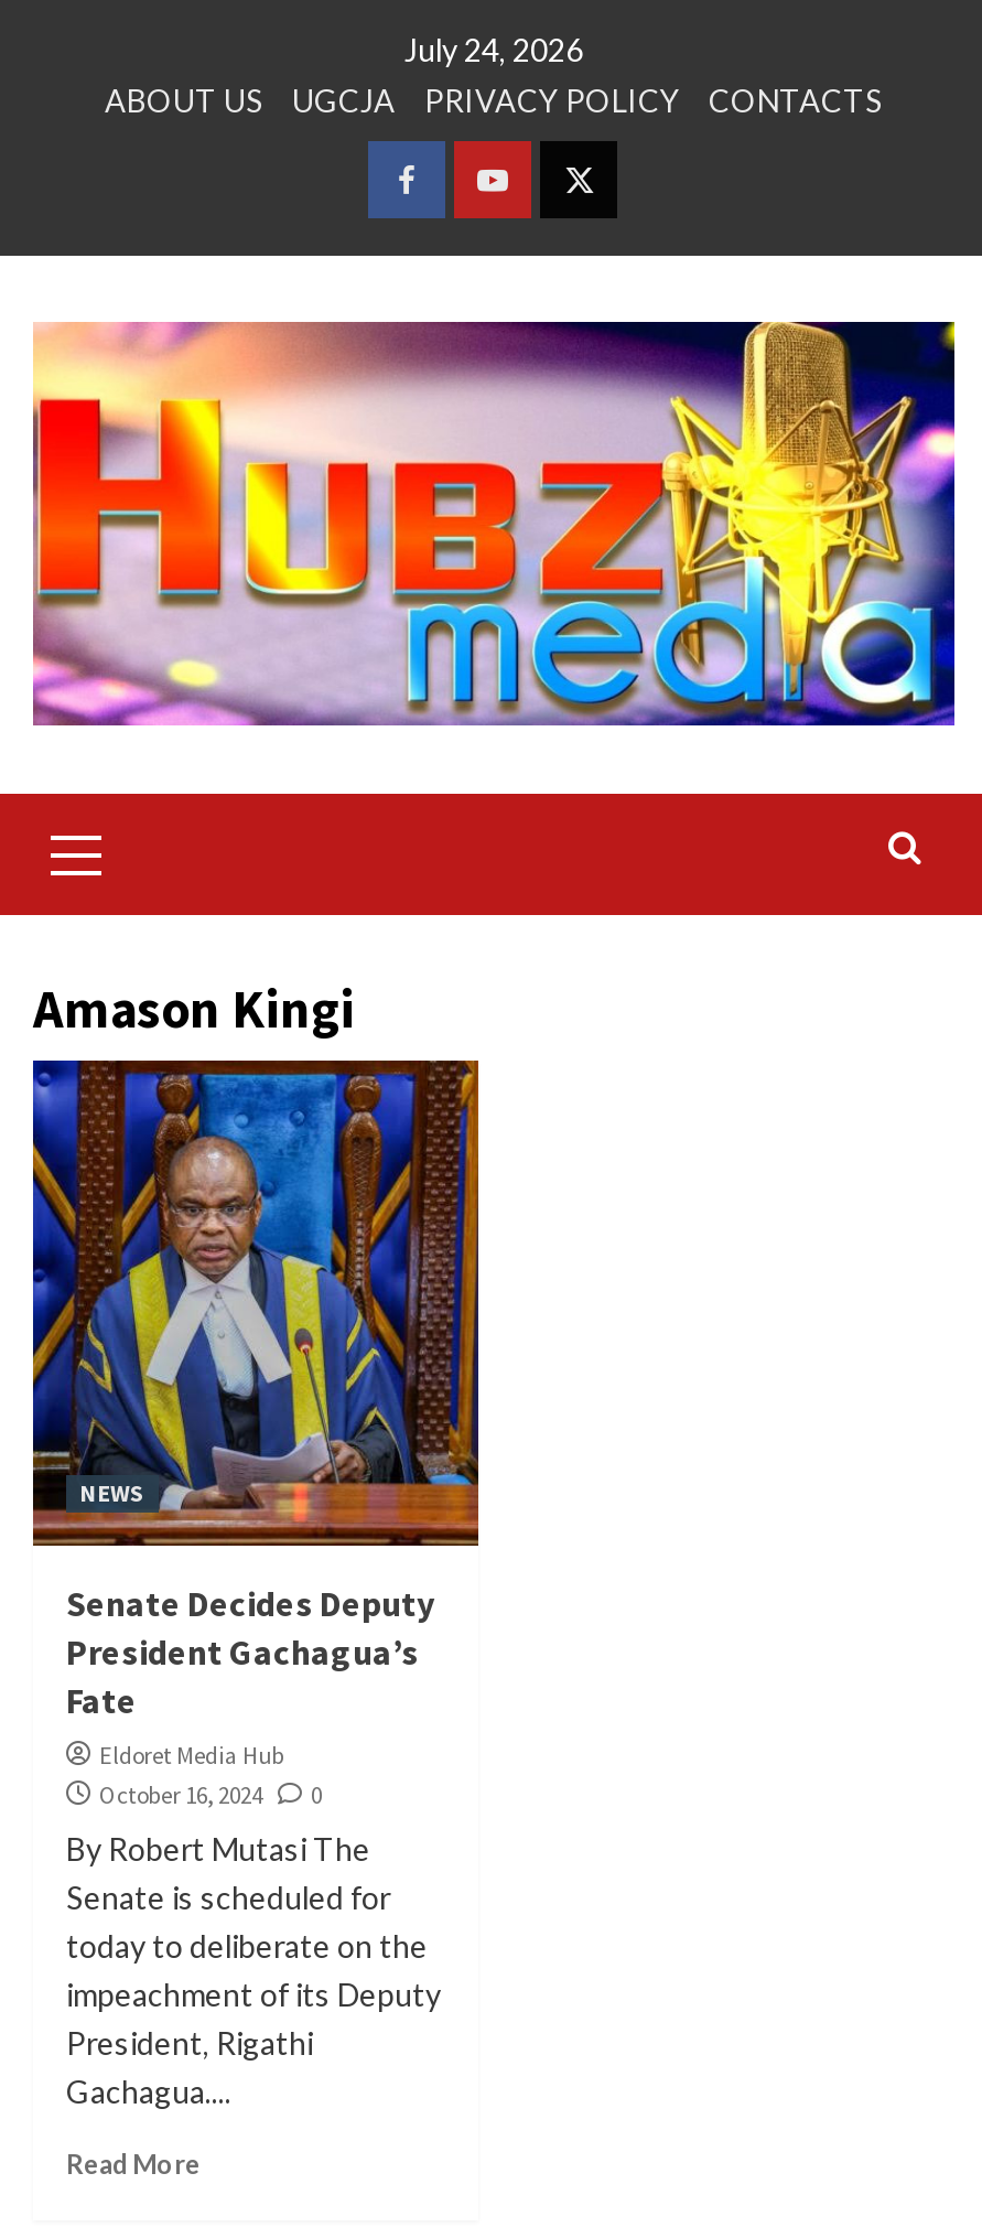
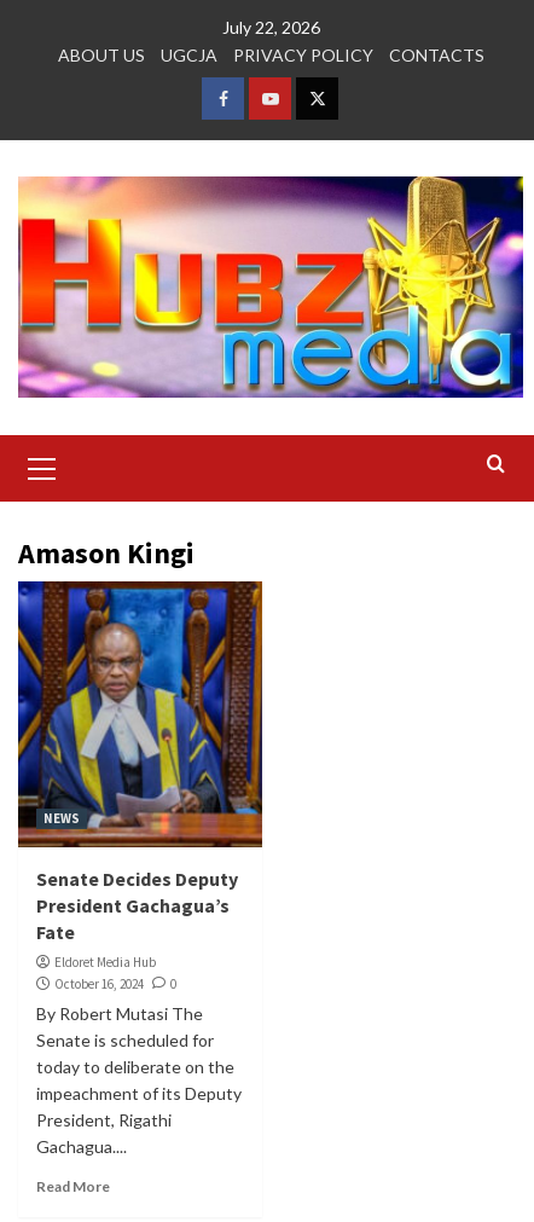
- July 24, 2026
+ July 22, 2026
